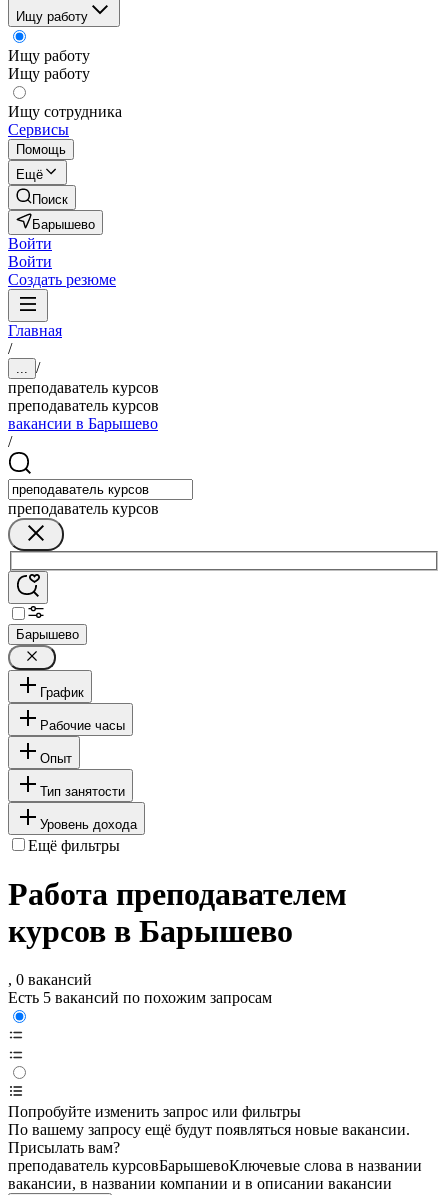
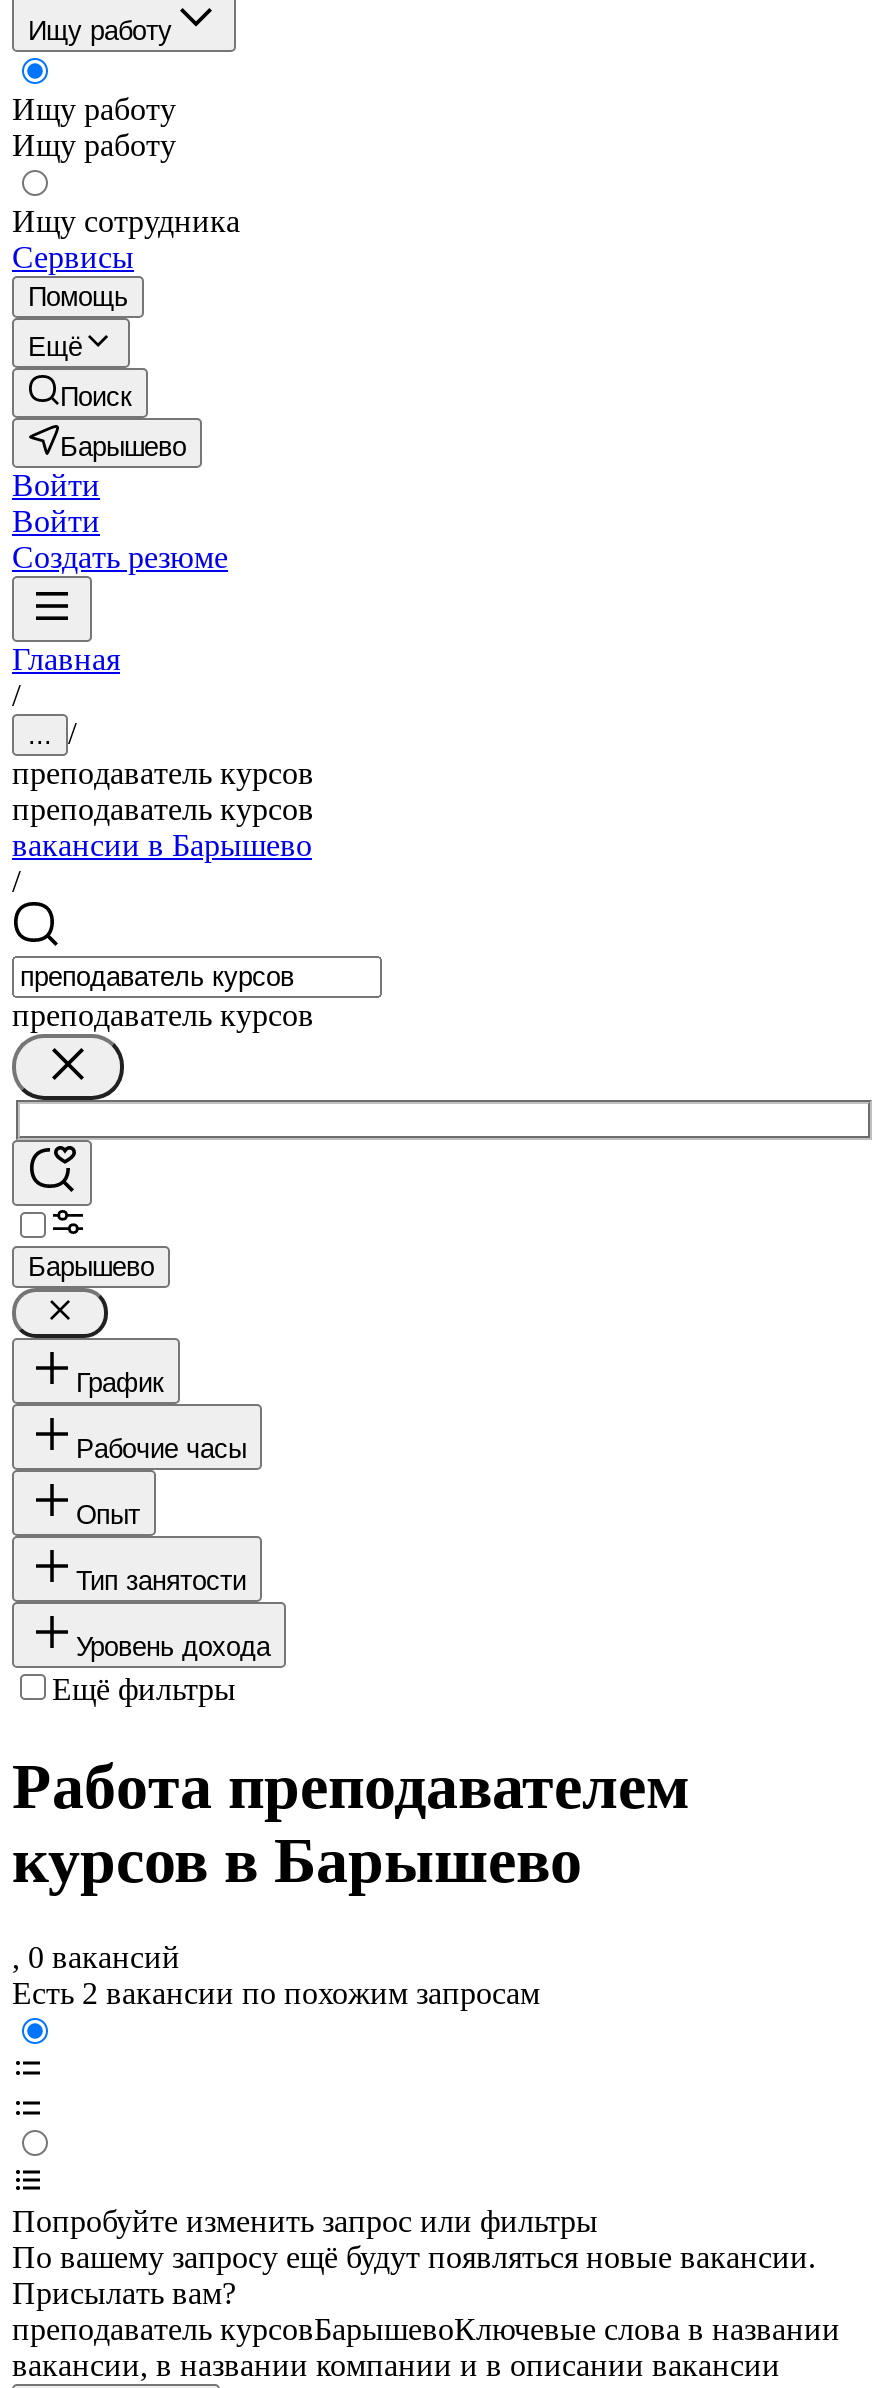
- Есть 5 вакансий по похожим запросам
+ Есть 2 вакансии по похожим запросам
